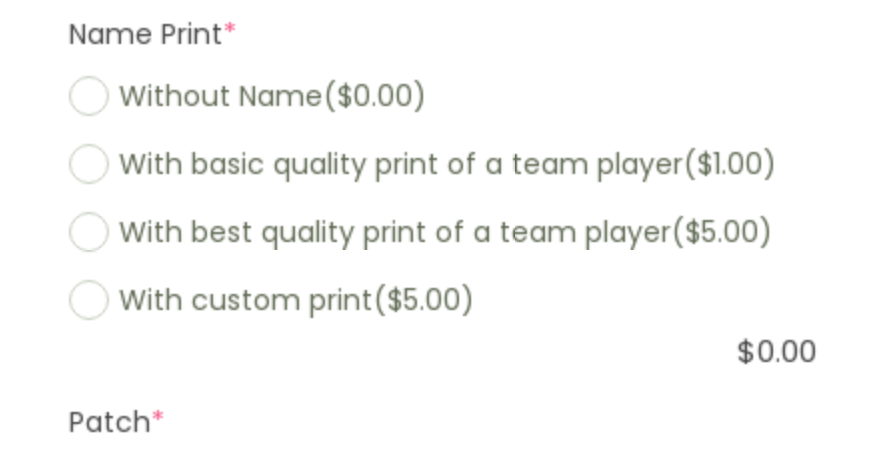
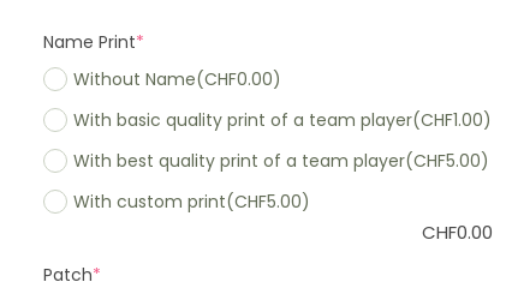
- Without Name($0.00)
+ Without Name(CHF0.00)

- With basic quality print of a team player($1.00)
+ With basic quality print of a team player(CHF1.00)

- With best quality print of a team player($5.00)
+ With best quality print of a team player(CHF5.00)

- With custom print($5.00)
- $0.00
+ With custom print(CHF5.00)
+ CHF0.00
